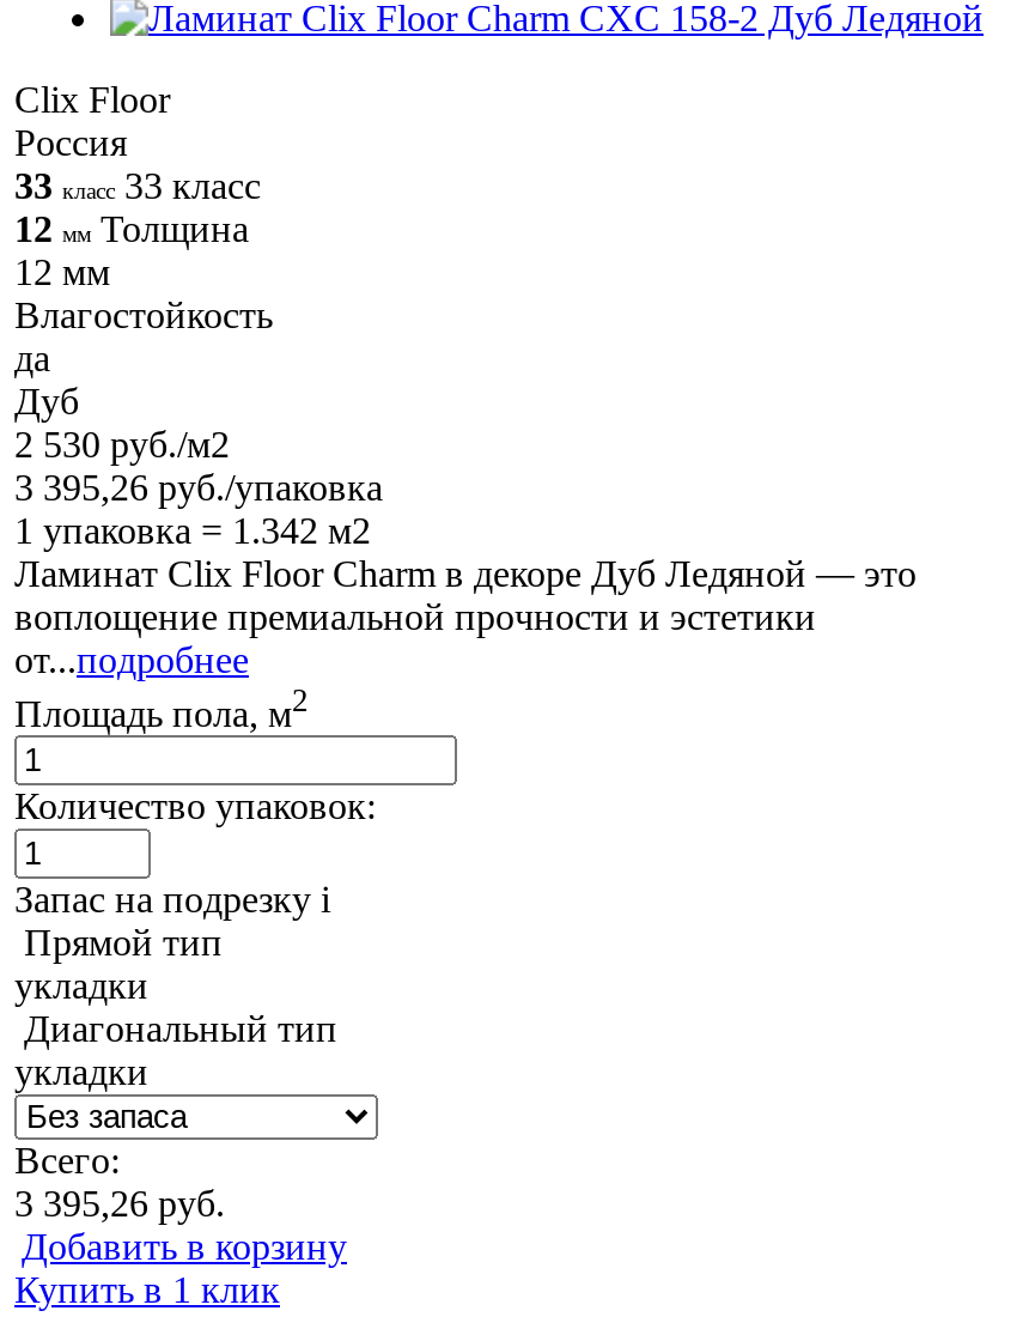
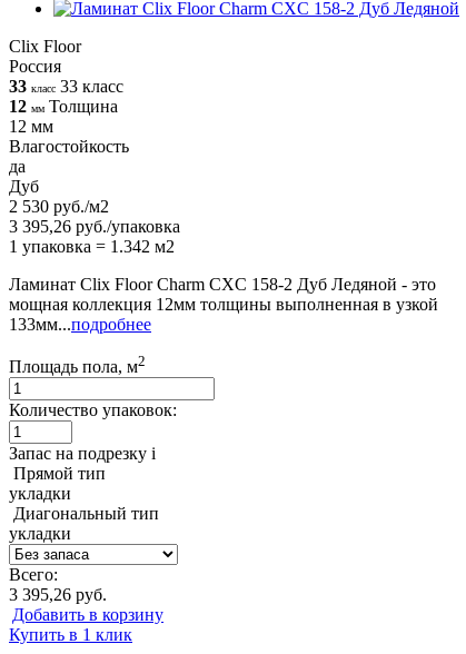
- Ламинат Clix Floor Charm в декоре Дуб Ледяной — это
- воплощение премиальной прочности и эстетики
- от...подробнее
+ Ламинат Clix Floor Charm CXC 158-2 Дуб Ледяной - это
+ мощная коллекция 12мм толщины выполненная в узкой
+ 133мм...подробнее
